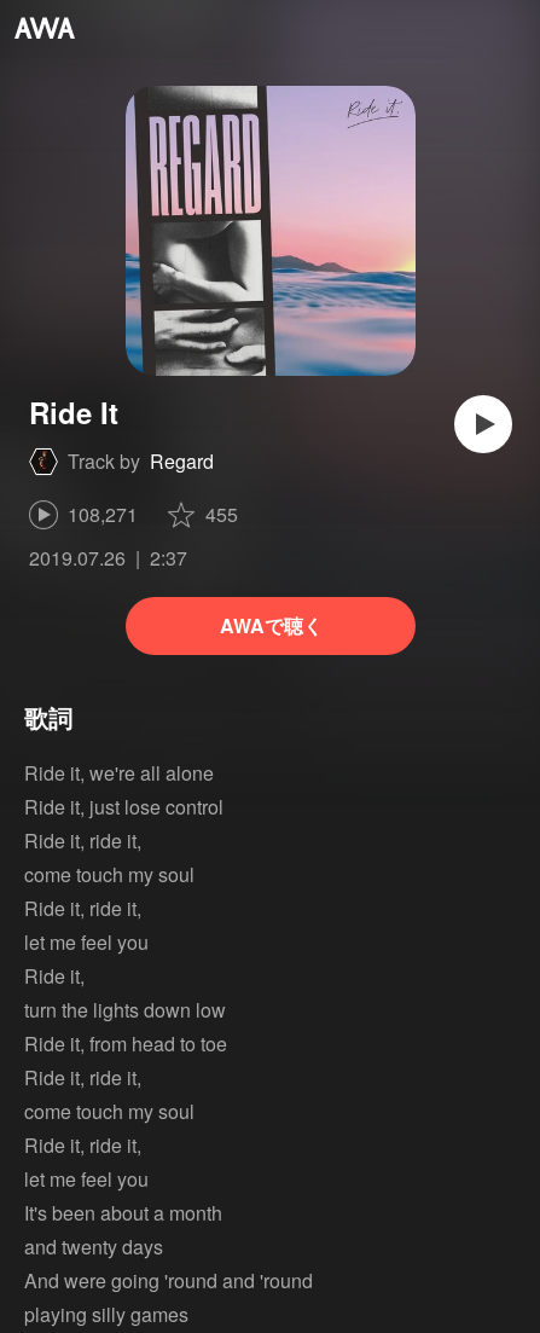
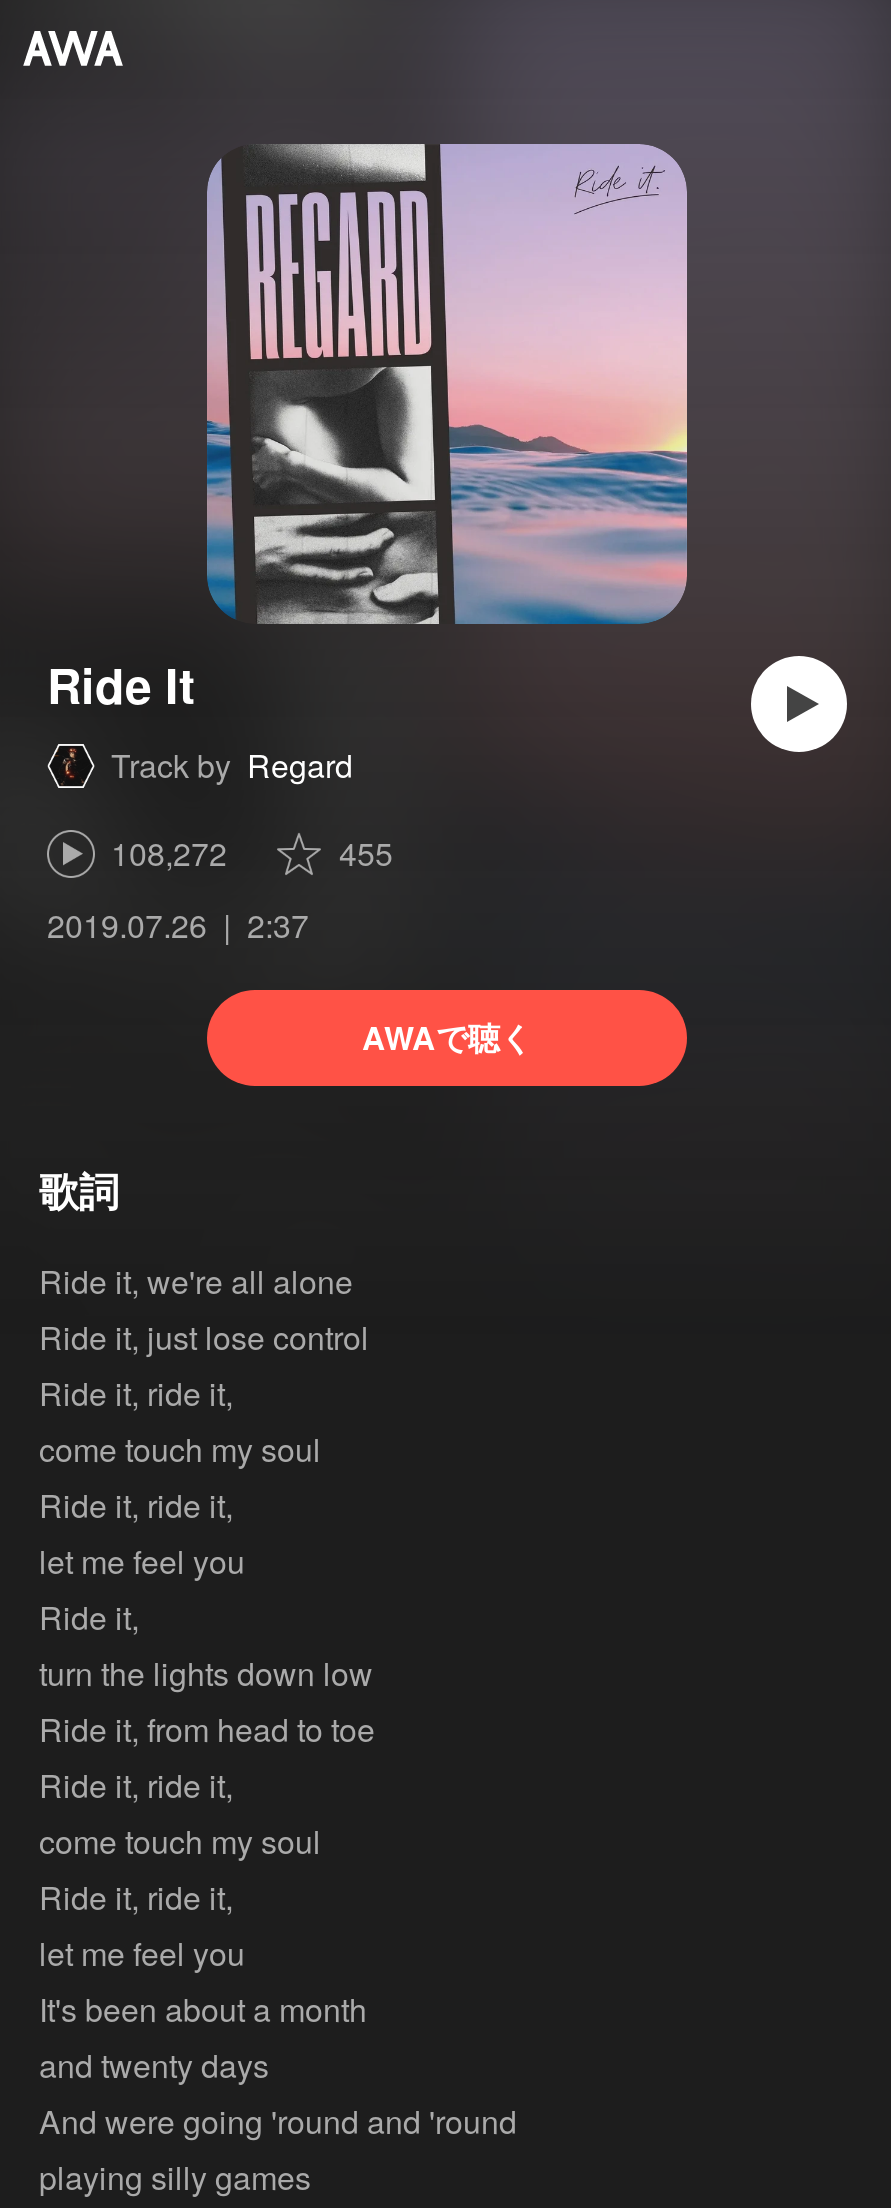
- 108,271
+ 108,272
